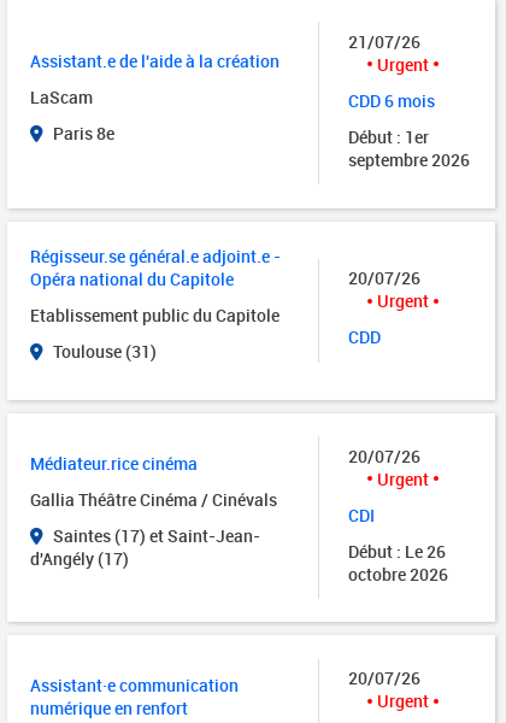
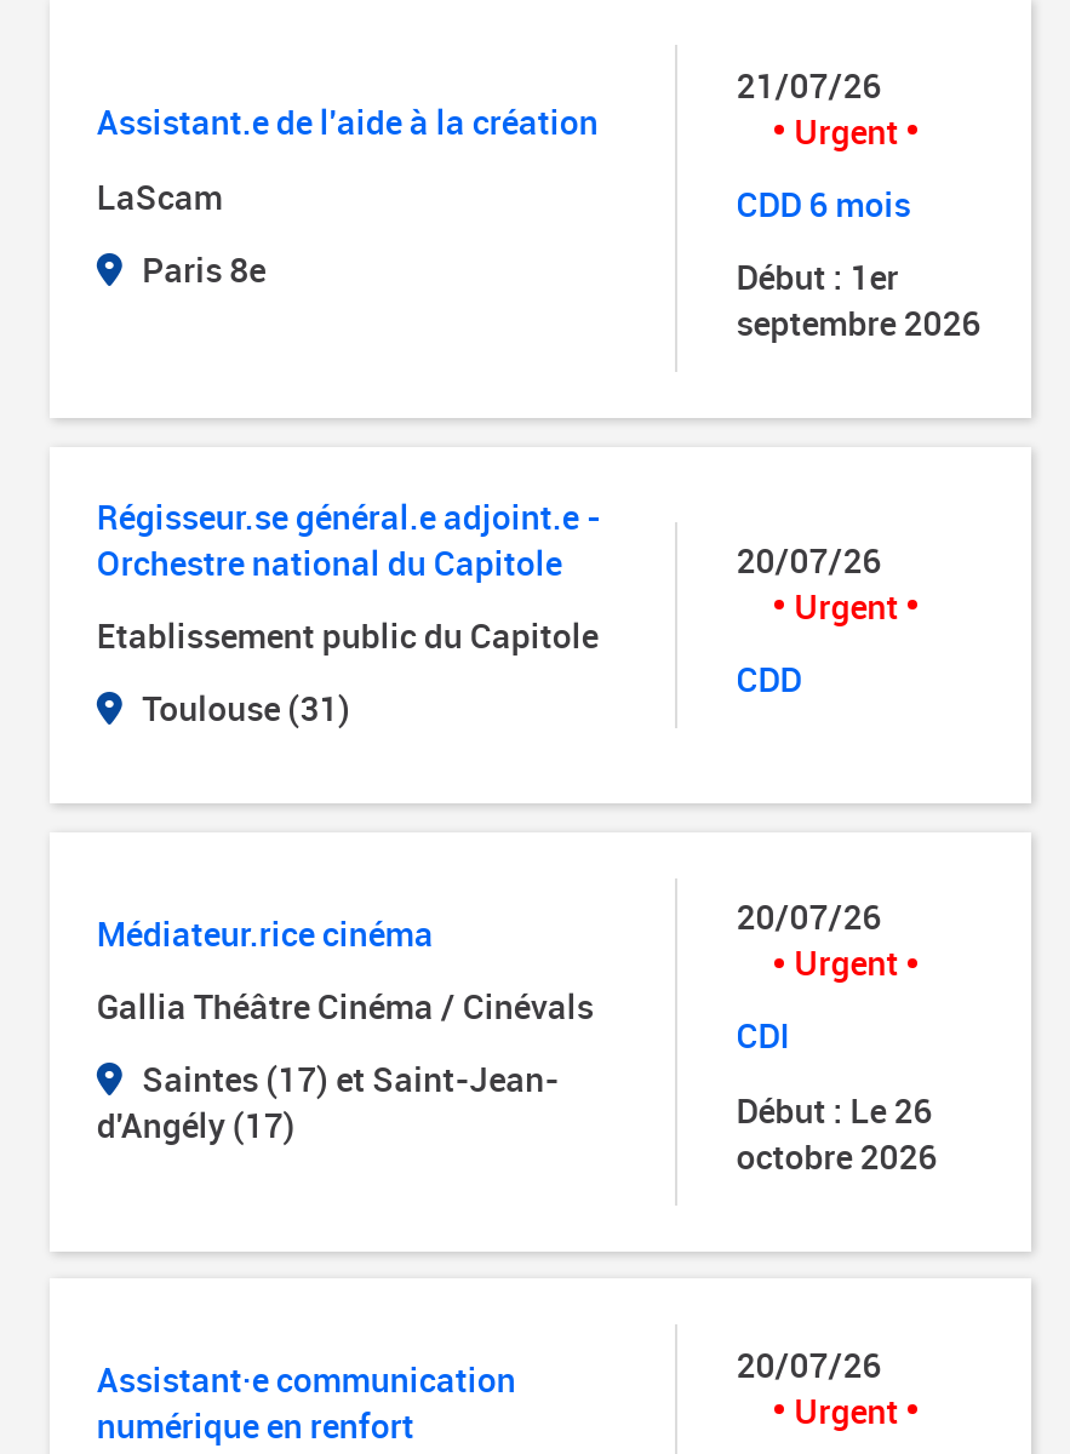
- Opéra national du Capitole
+ Orchestre national du Capitole
